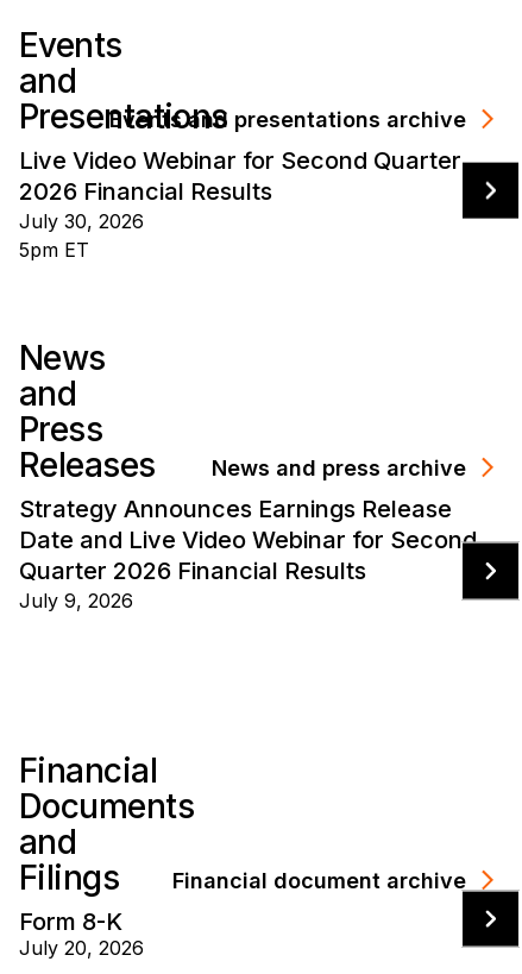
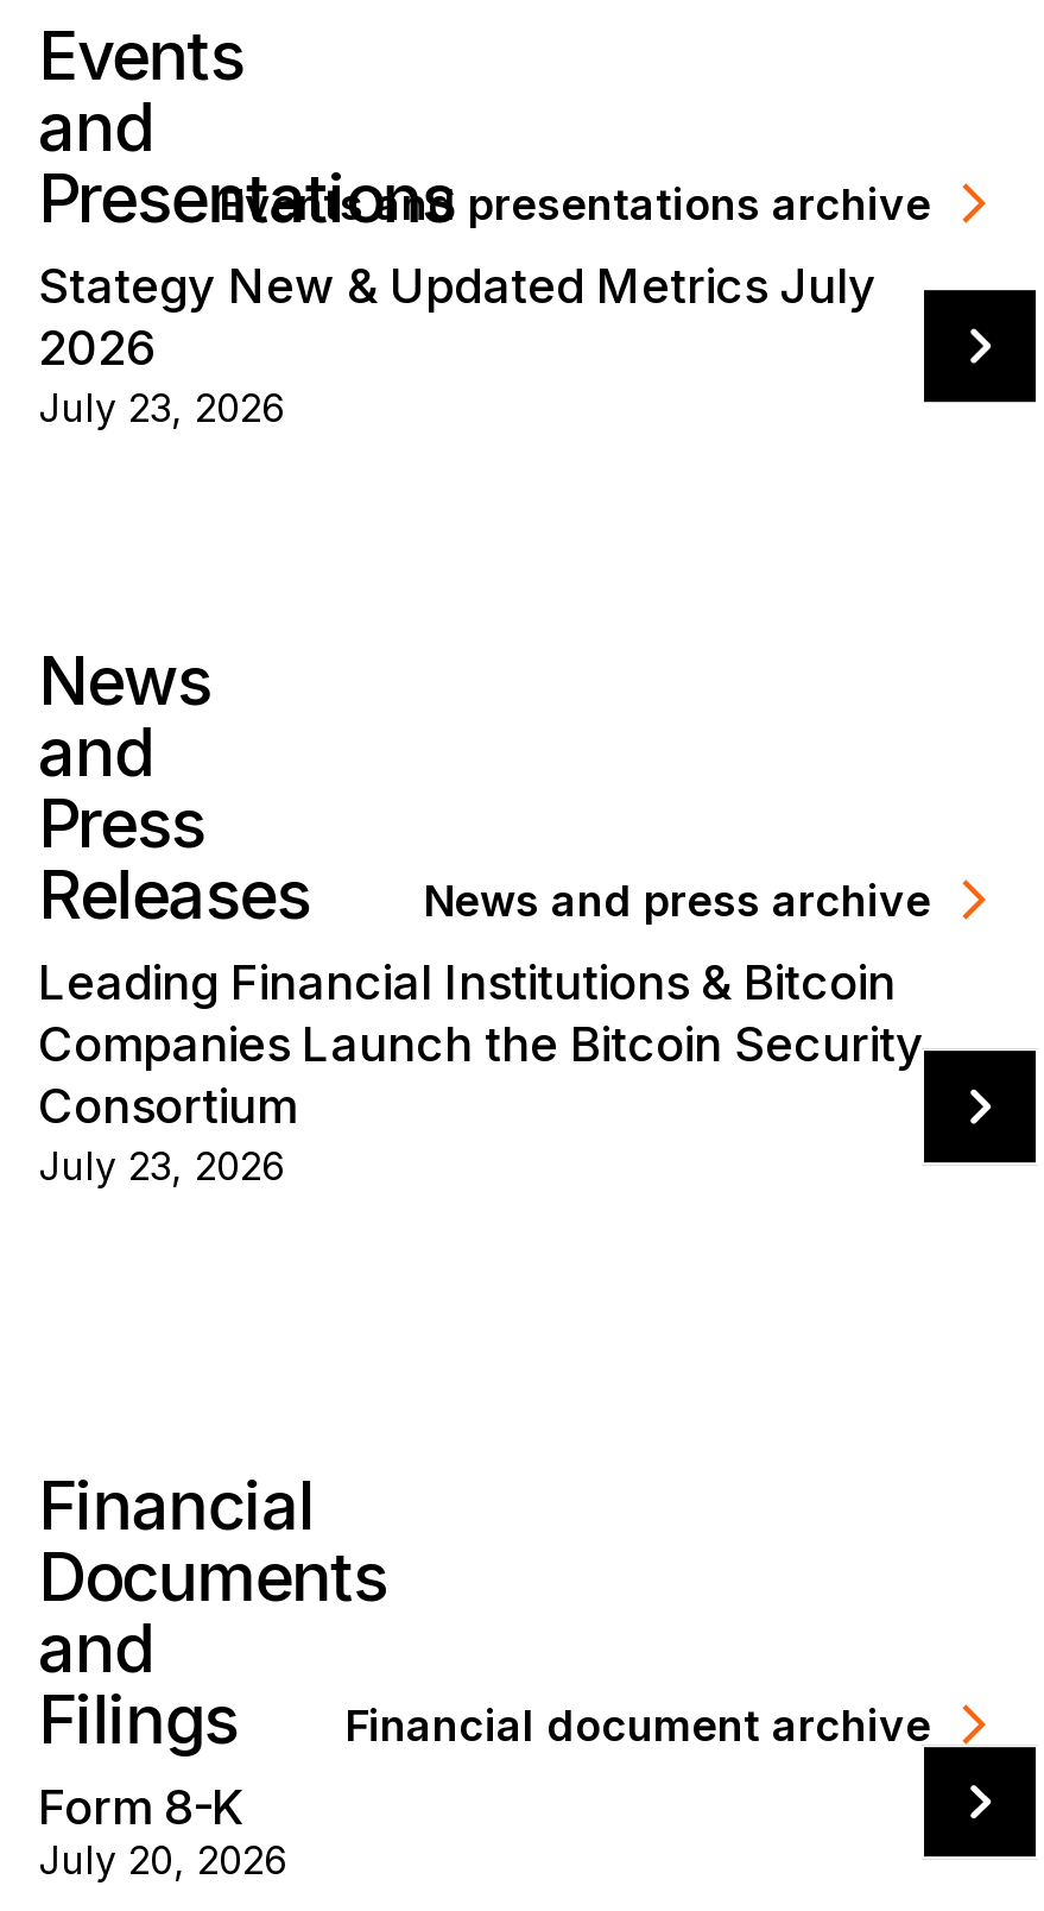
- Live Video Webinar for Second Quarter
- 2026 Financial Results
- July 30, 2026
- 5pm ET
+ Stategy New & Updated Metrics July
+ 2026
+ July 23, 2026

- Strategy Announces Earnings Release
- Date and Live Video Webinar for Second
- Quarter 2026 Financial Results
- July 9, 2026
+ Leading Financial Institutions & Bitcoin
+ Companies Launch the Bitcoin Security
+ Consortium
+ July 23, 2026
